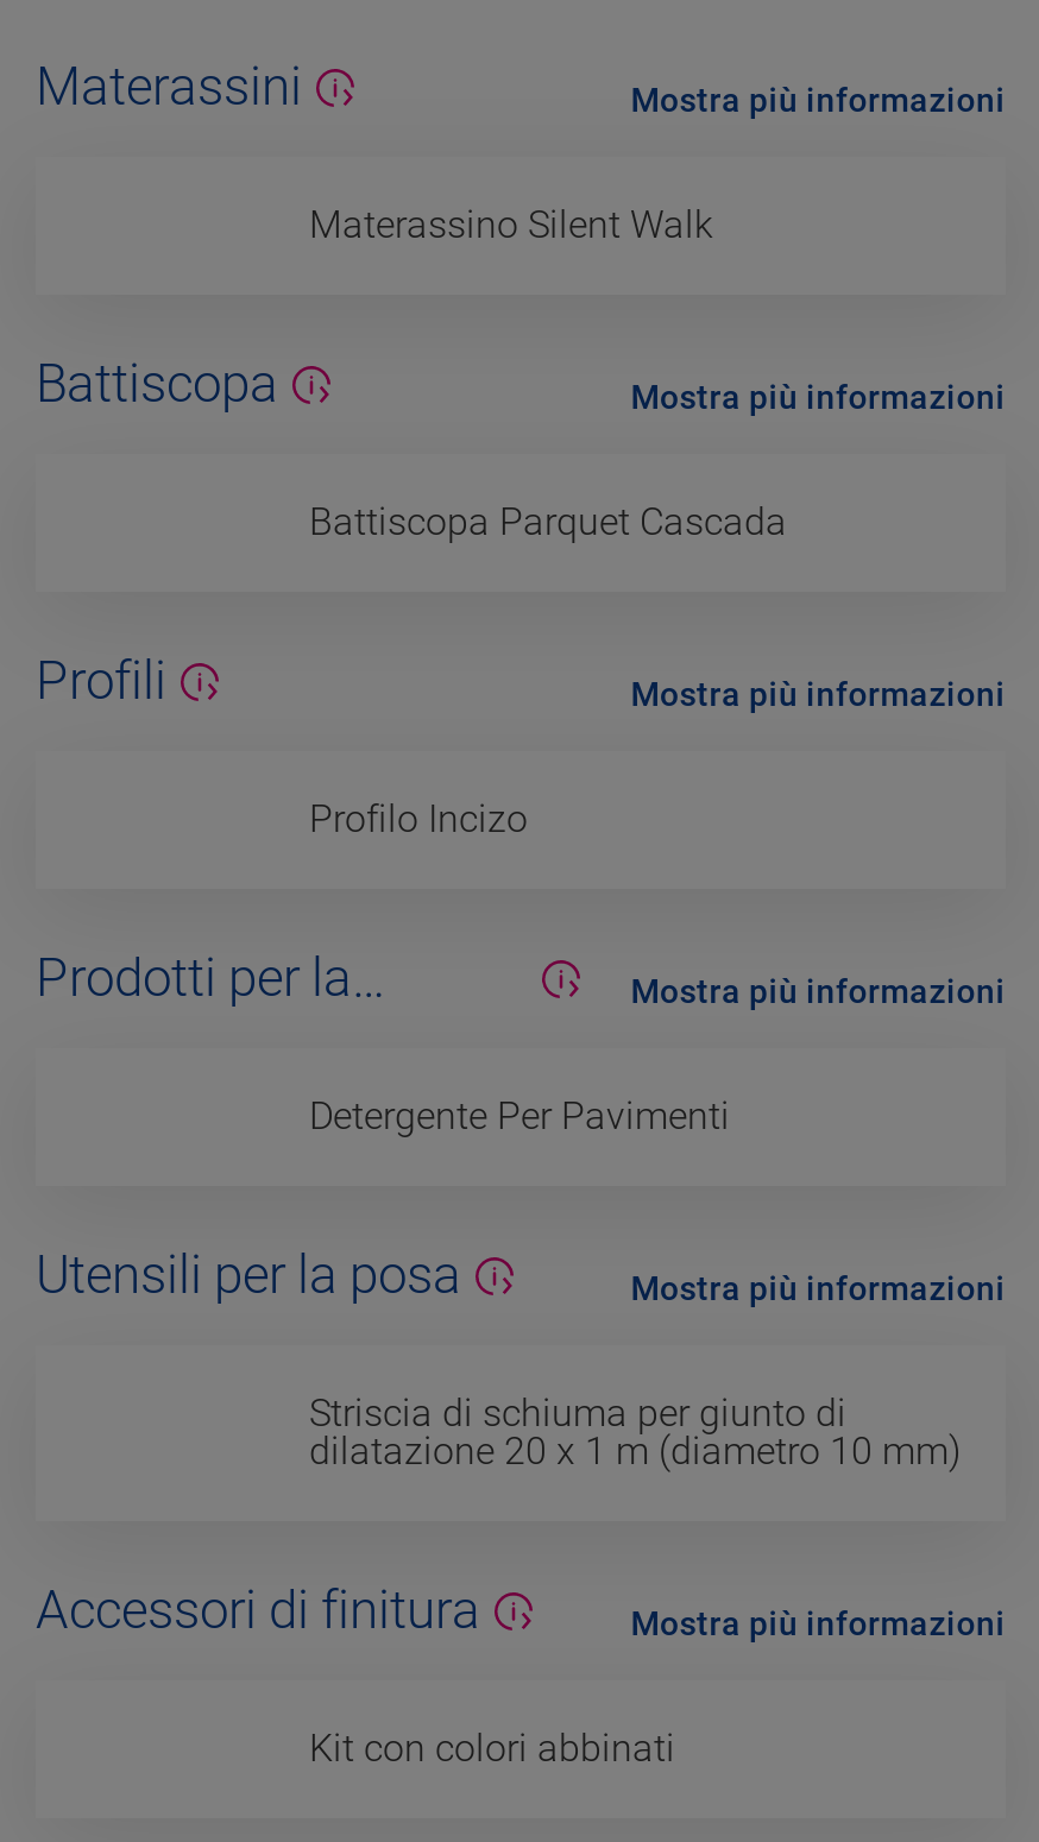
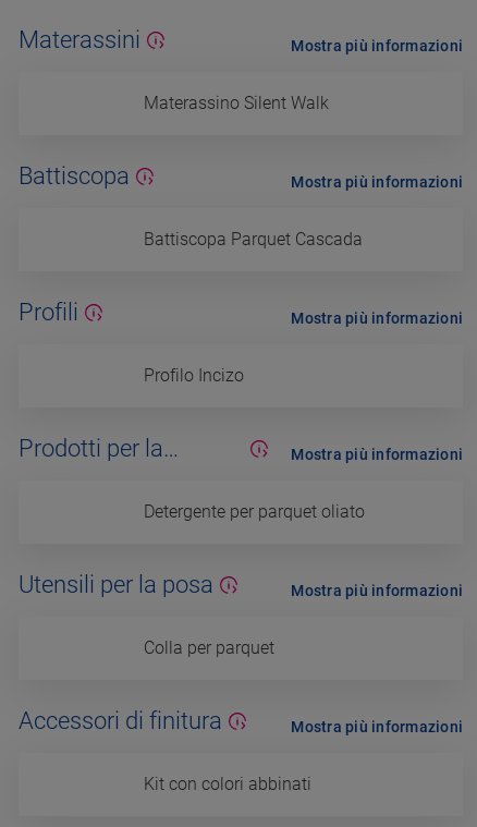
- Detergente Per Pavimenti
+ Detergente per parquet oliato

- Striscia di schiuma per giunto di
- dilatazione 20 x 1 m (diametro 10 mm)
+ Colla per parquet
